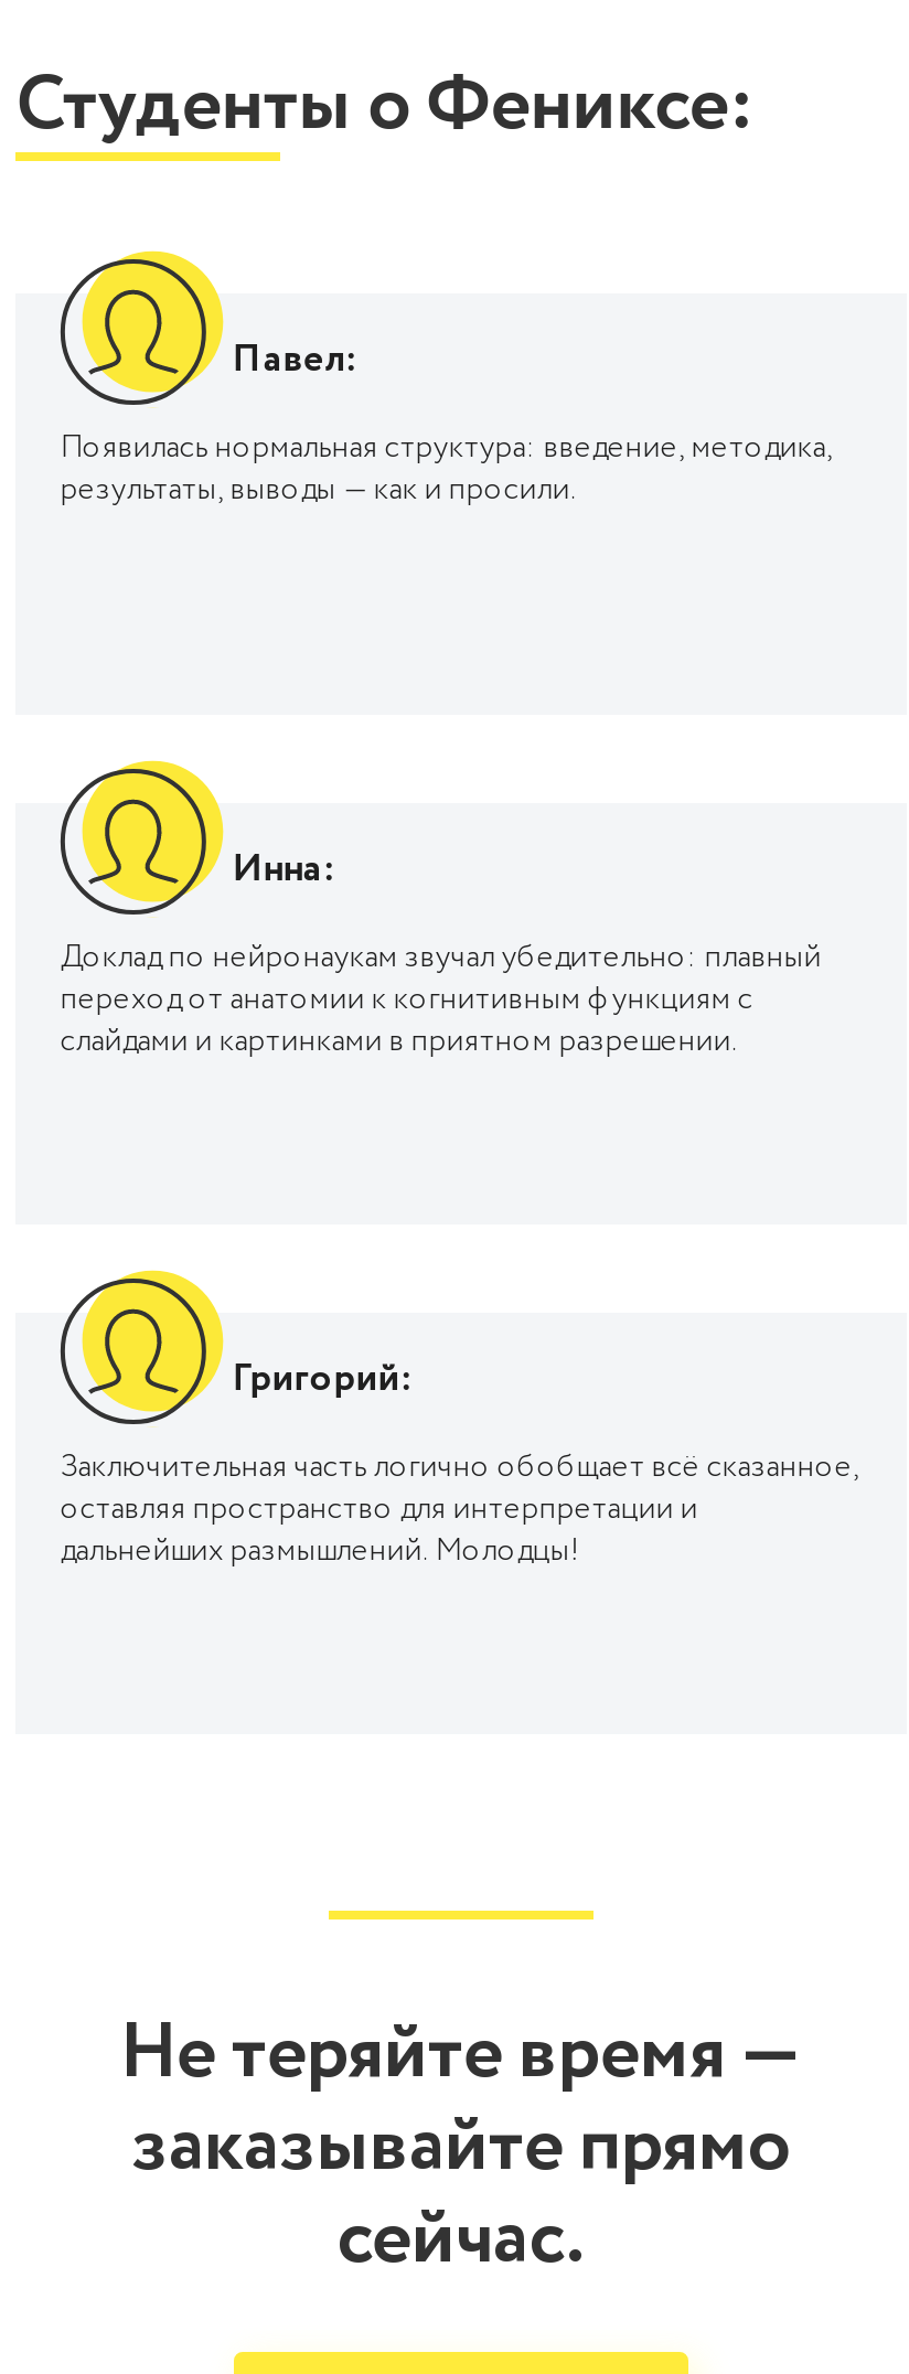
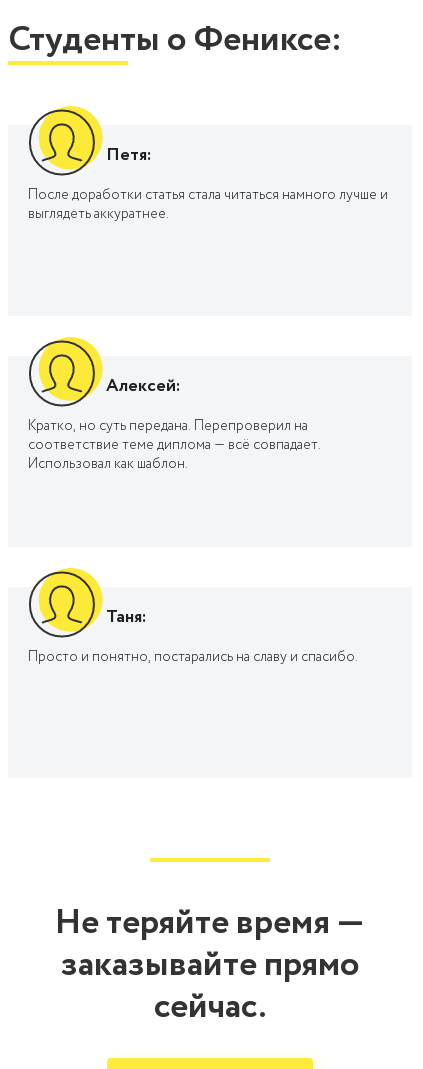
- Павел:
+ Петя:

- Появилась нормальная структура: введение, методика,
- результаты, выводы — как и просили.
+ После доработки статья стала читаться намного лучше и
+ выглядеть аккуратнее.

- Инна:
+ Алексей:

- Доклад по нейронаукам звучал убедительно: плавный
- переход от анатомии к когнитивным функциям с
- слайдами и картинками в приятном разрешении.
+ Кратко, но суть передана. Перепроверил на
+ соответствие теме диплома — всё совпадает.
+ Использовал как шаблон.

- Григорий:
+ Таня:

- Заключительная часть логично обобщает всё сказанное,
- оставляя пространство для интерпретации и
- дальнейших размышлений. Молодцы!
+ Просто и понятно, постарались на славу и спасибо.
